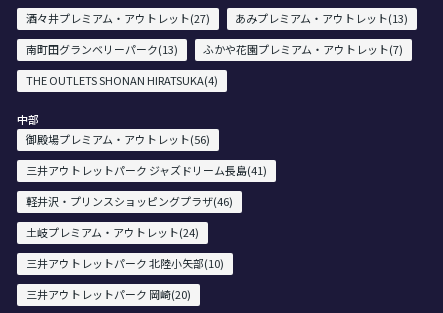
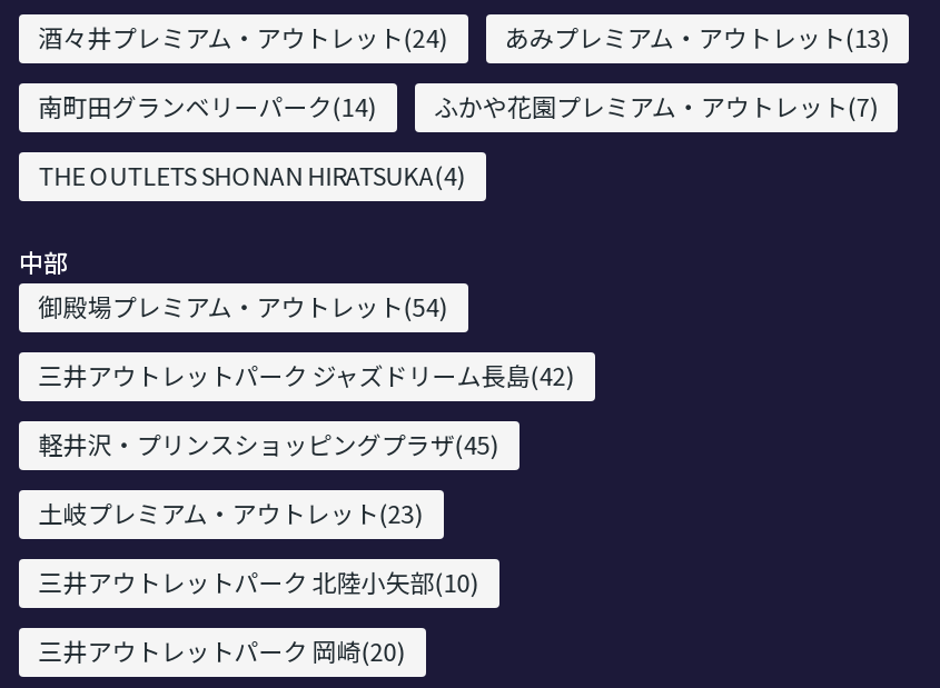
- 酒々井プレミアム・アウトレット(27)
+ 酒々井プレミアム・アウトレット(24)

- 南町田グランベリーパーク(13)
+ 南町田グランベリーパーク(14)

- 御殿場プレミアム・アウトレット(56)
+ 御殿場プレミアム・アウトレット(54)

- 三井アウトレットパーク ジャズドリーム長島(41)
+ 三井アウトレットパーク ジャズドリーム長島(42)

- 軽井沢・プリンスショッピングプラザ(46)
+ 軽井沢・プリンスショッピングプラザ(45)

- 土岐プレミアム・アウトレット(24)
+ 土岐プレミアム・アウトレット(23)
